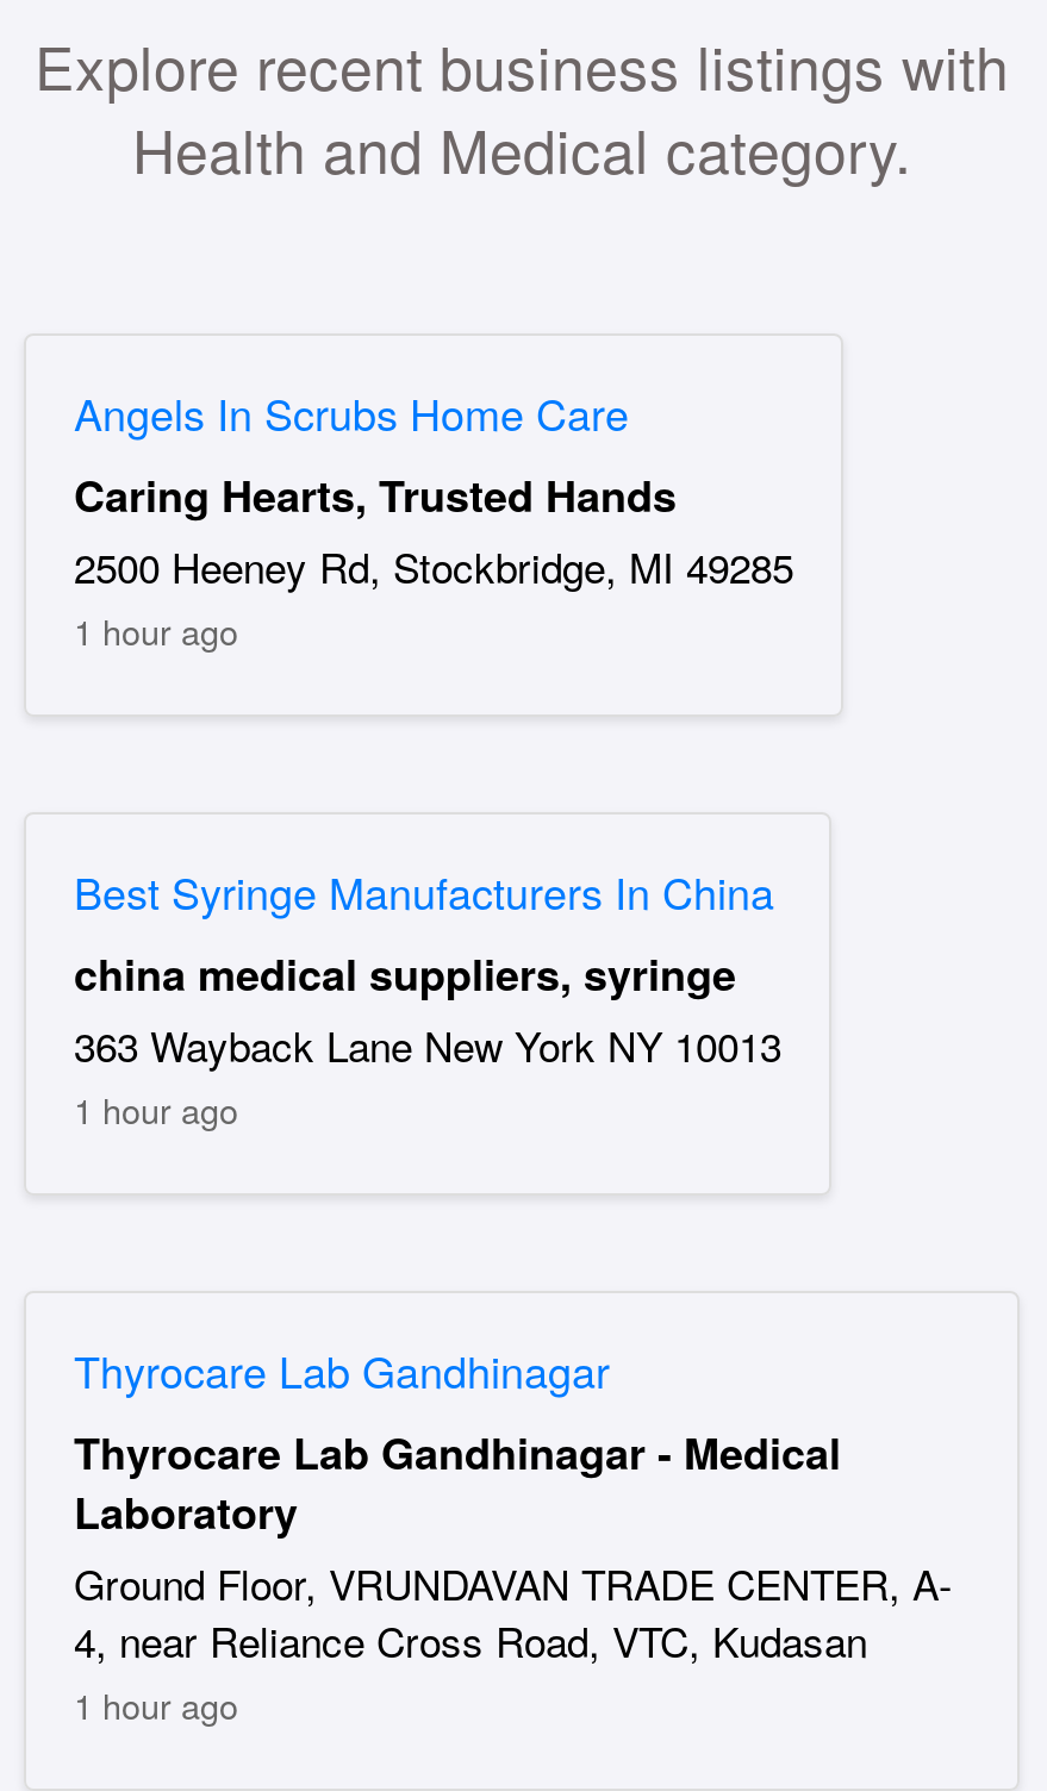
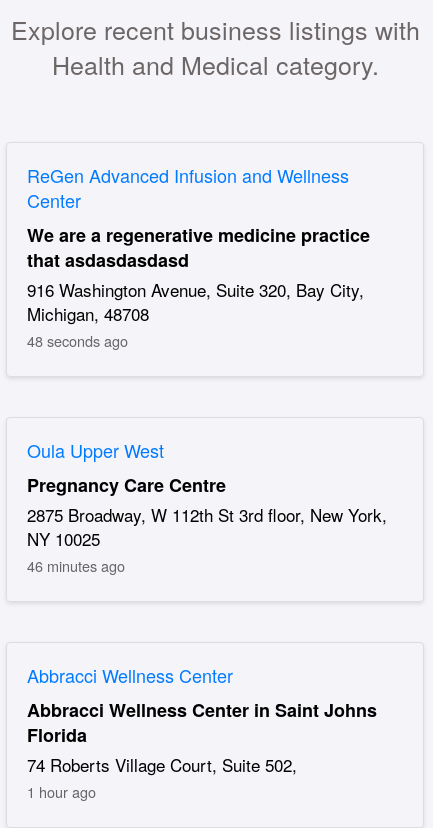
- Angels In Scrubs Home Care
- Caring Hearts, Trusted Hands
- 2500 Heeney Rd, Stockbridge, MI 49285
- 1 hour ago
+ ReGen Advanced Infusion and Wellness
+ Center
+ We are a regenerative medicine practice
+ that asdasdasdasd
+ 916 Washington Avenue, Suite 320, Bay City,
+ Michigan, 48708
+ 48 seconds ago

- Best Syringe Manufacturers In China
- china medical suppliers, syringe
- 363 Wayback Lane New York NY 10013
- 1 hour ago
+ Oula Upper West
+ Pregnancy Care Centre
+ 2875 Broadway, W 112th St 3rd floor, New York,
+ NY 10025
+ 46 minutes ago

- Thyrocare Lab Gandhinagar
- Thyrocare Lab Gandhinagar - Medical
- Laboratory
- Ground Floor, VRUNDAVAN TRADE CENTER, A-
- 4, near Reliance Cross Road, VTC, Kudasan
+ Abbracci Wellness Center
+ Abbracci Wellness Center in Saint Johns
+ Florida
+ 74 Roberts Village Court, Suite 502,
